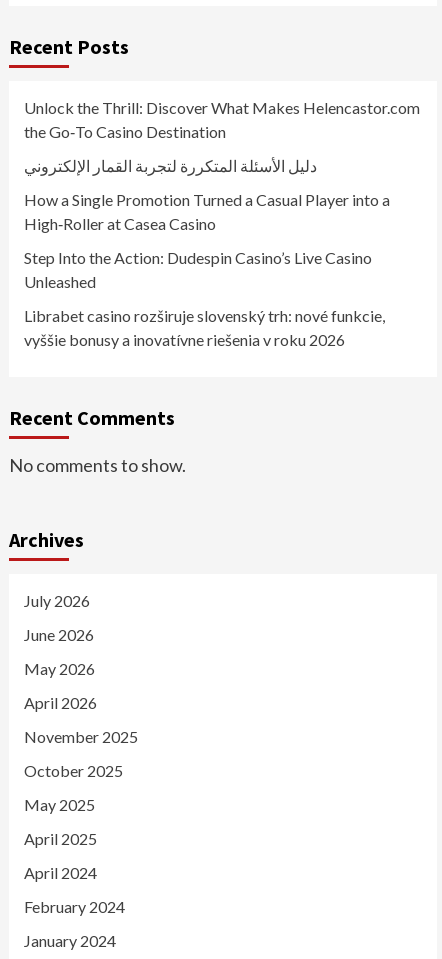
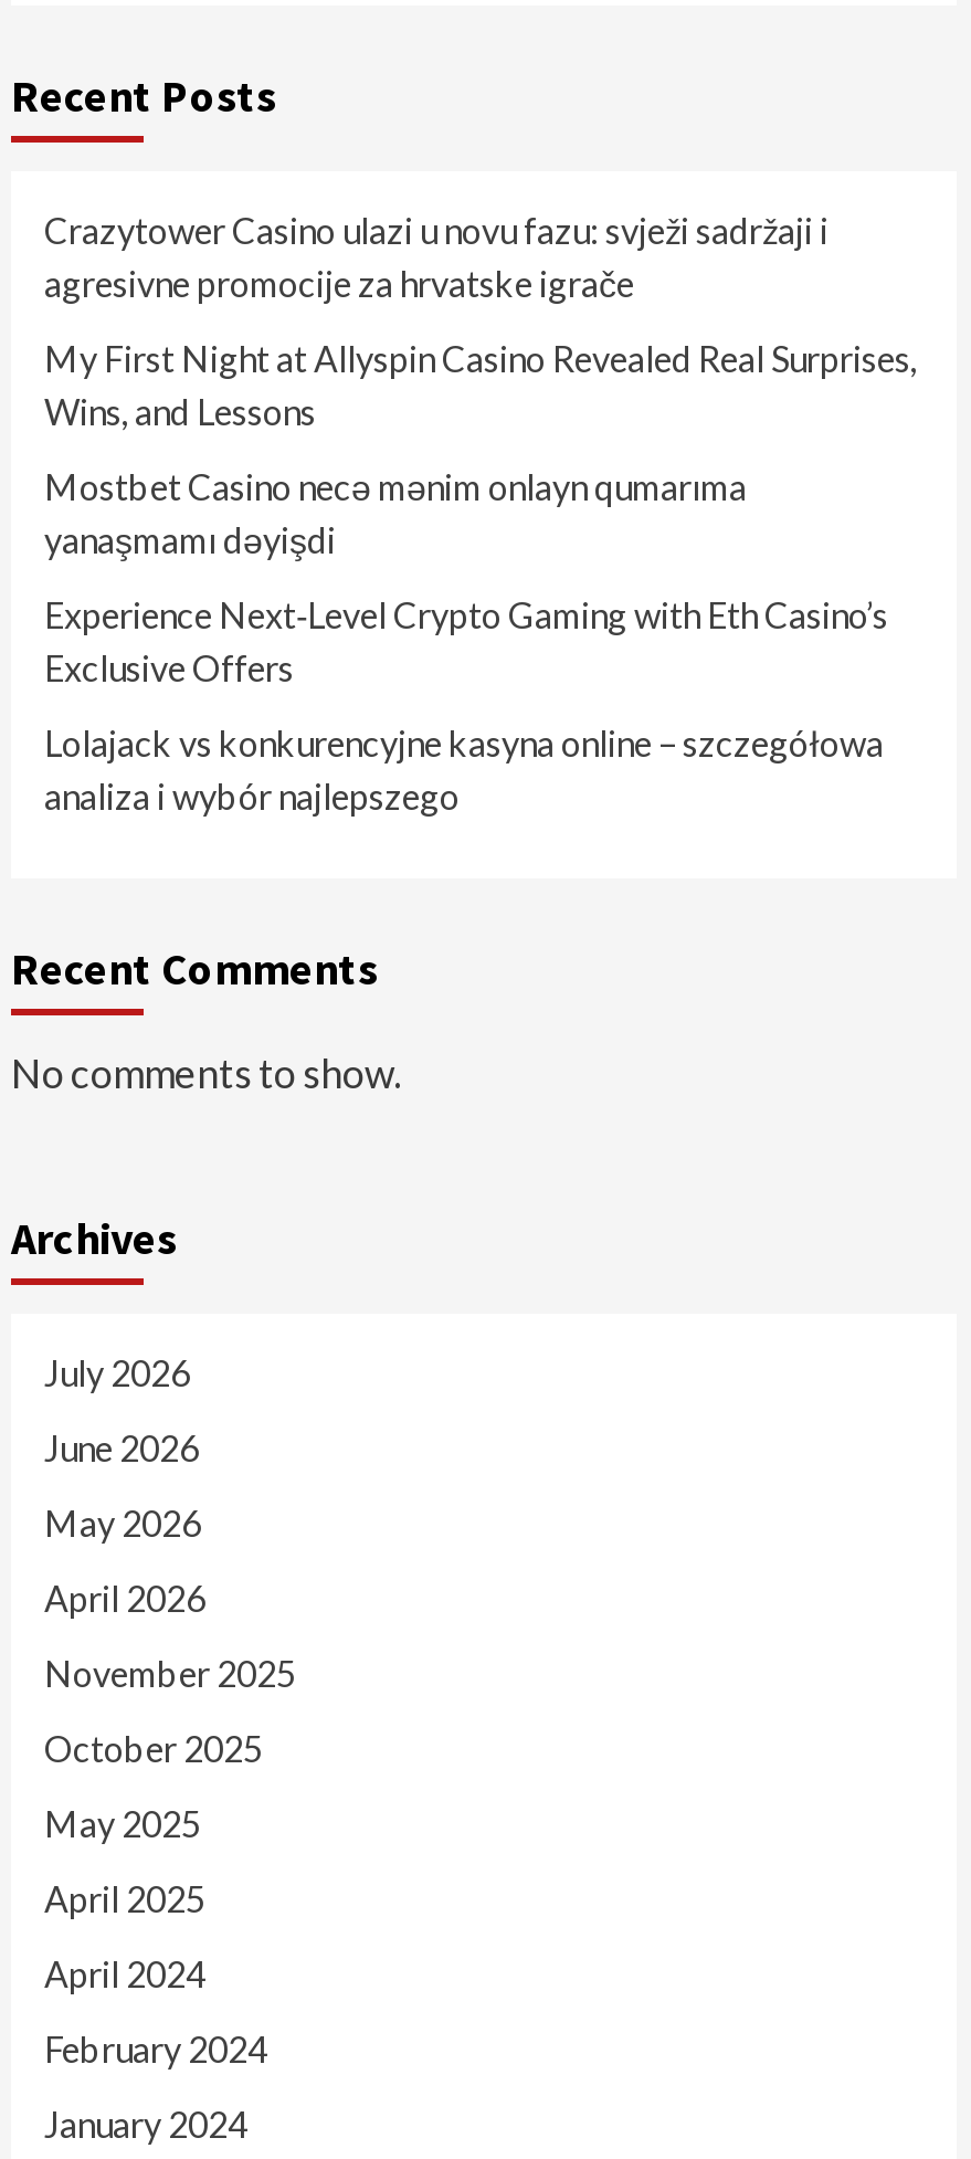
- Unlock the Thrill: Discover What Makes Helencastor.com
- the Go‑To Casino Destination
+ Crazytower Casino ulazi u novu fazu: svježi sadržaji i
+ agresivne promocije za hrvatske igrače

- دليل الأسئلة المتكررة لتجربة القمار الإلكتروني
+ My First Night at Allyspin Casino Revealed Real Surprises,
+ Wins, and Lessons

- How a Single Promotion Turned a Casual Player into a
- High‑Roller at Casea Casino
+ Mostbet Casino necə mənim onlayn qumarıma
+ yanaşmamı dəyişdi

- Step Into the Action: Dudespin Casino’s Live Casino
- Unleashed
+ Experience Next‑Level Crypto Gaming with Eth Casino’s
+ Exclusive Offers

- Librabet casino rozširuje slovenský trh: nové funkcie,
- vyššie bonusy a inovatívne riešenia v roku 2026
+ Lolajack vs konkurencyjne kasyna online – szczegółowa
+ analiza i wybór najlepszego
